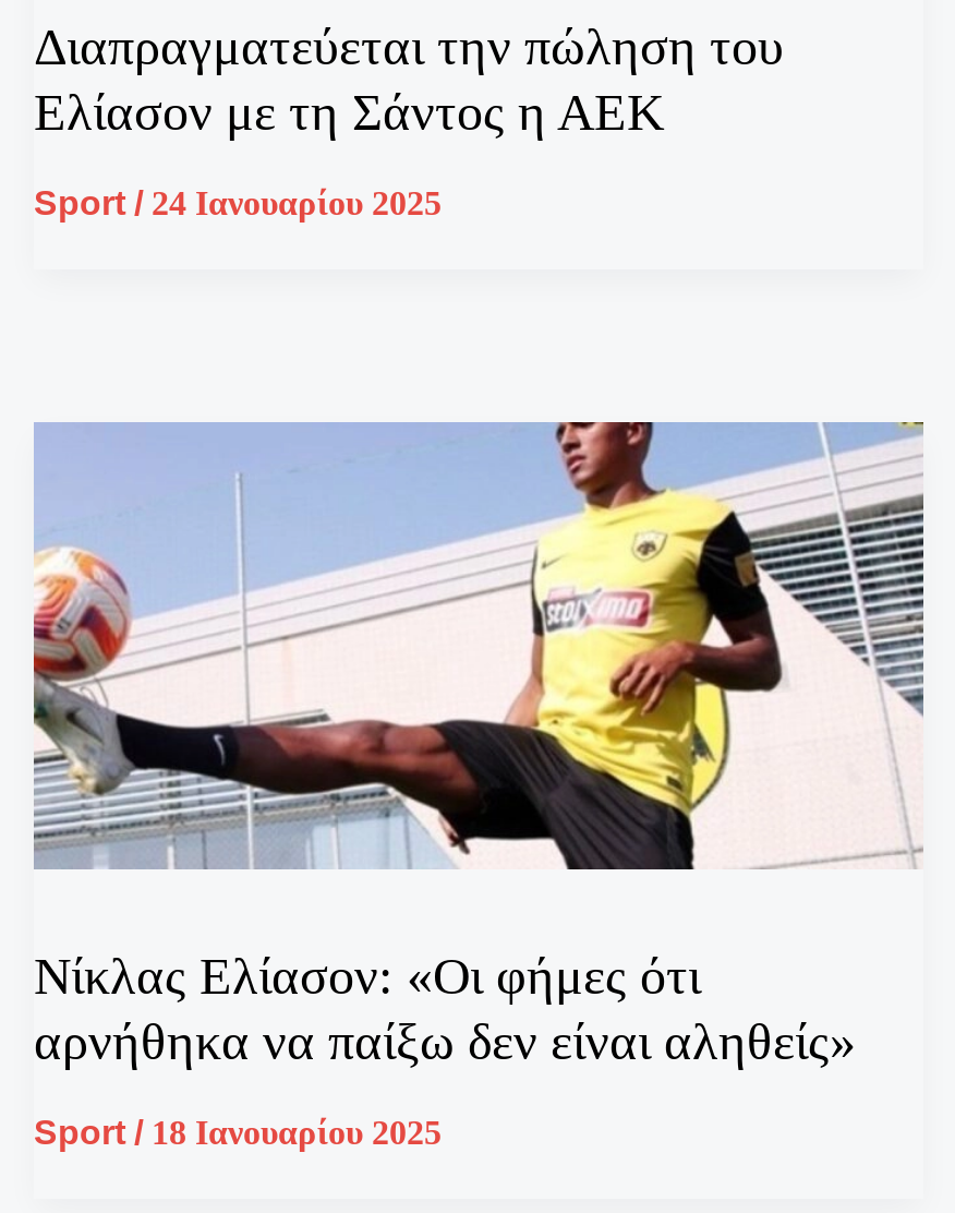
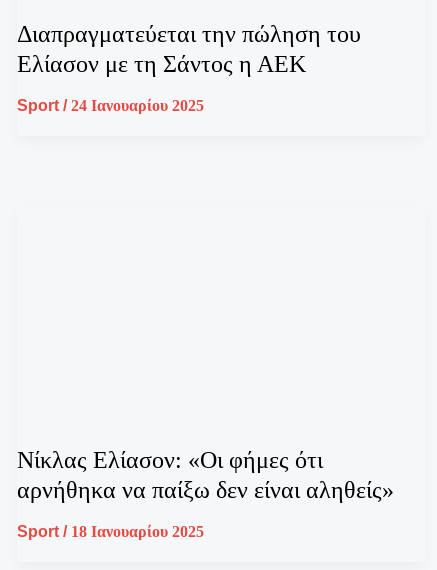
- [image]
